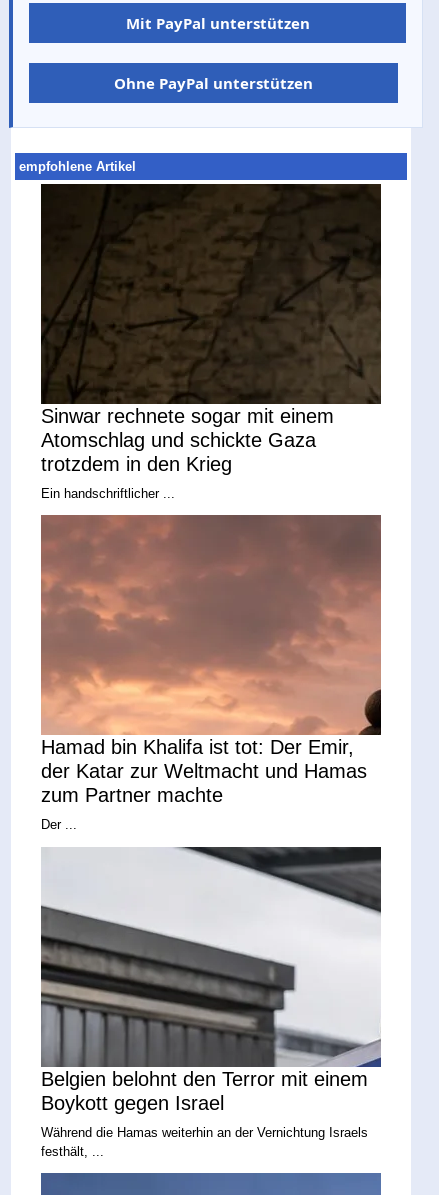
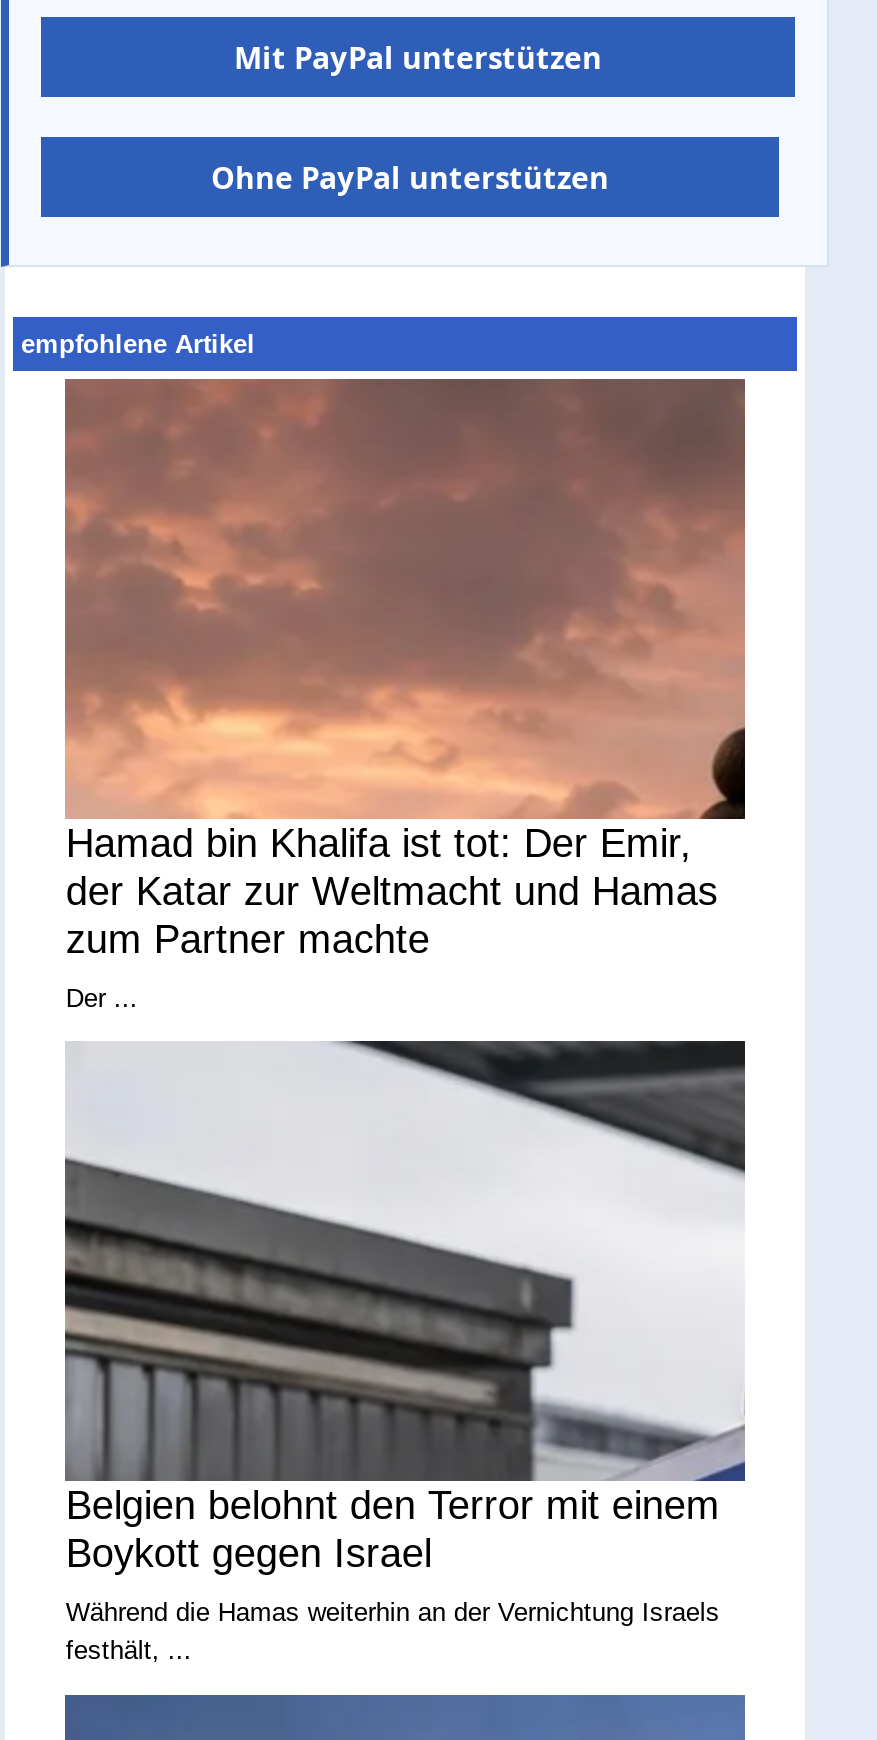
- [image]
- Sinwar rechnete sogar mit einem
- Atomschlag und schickte Gaza
- trotzdem in den Krieg
- Ein handschriftlicher ...
